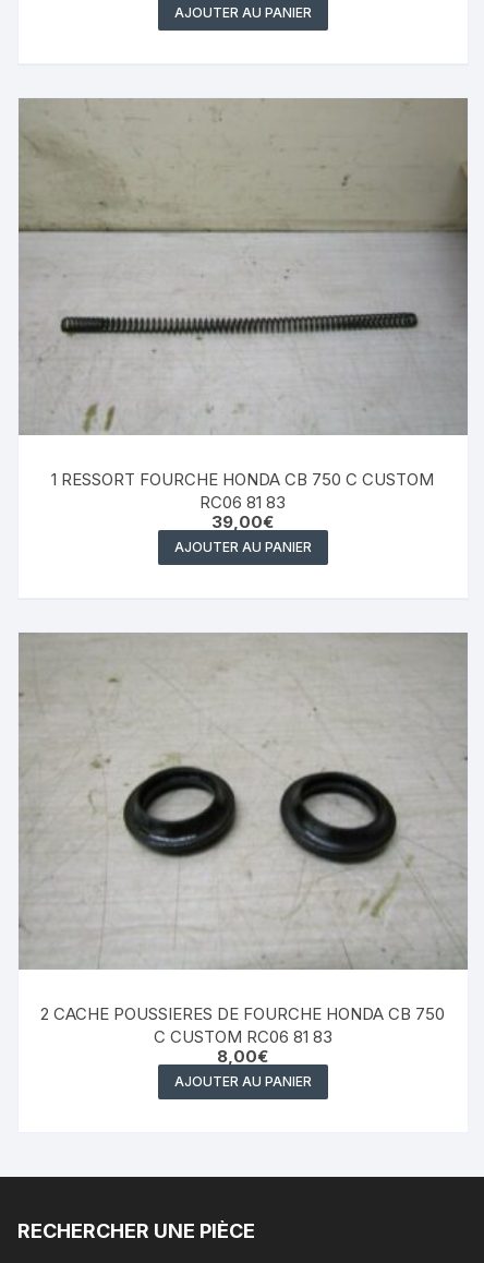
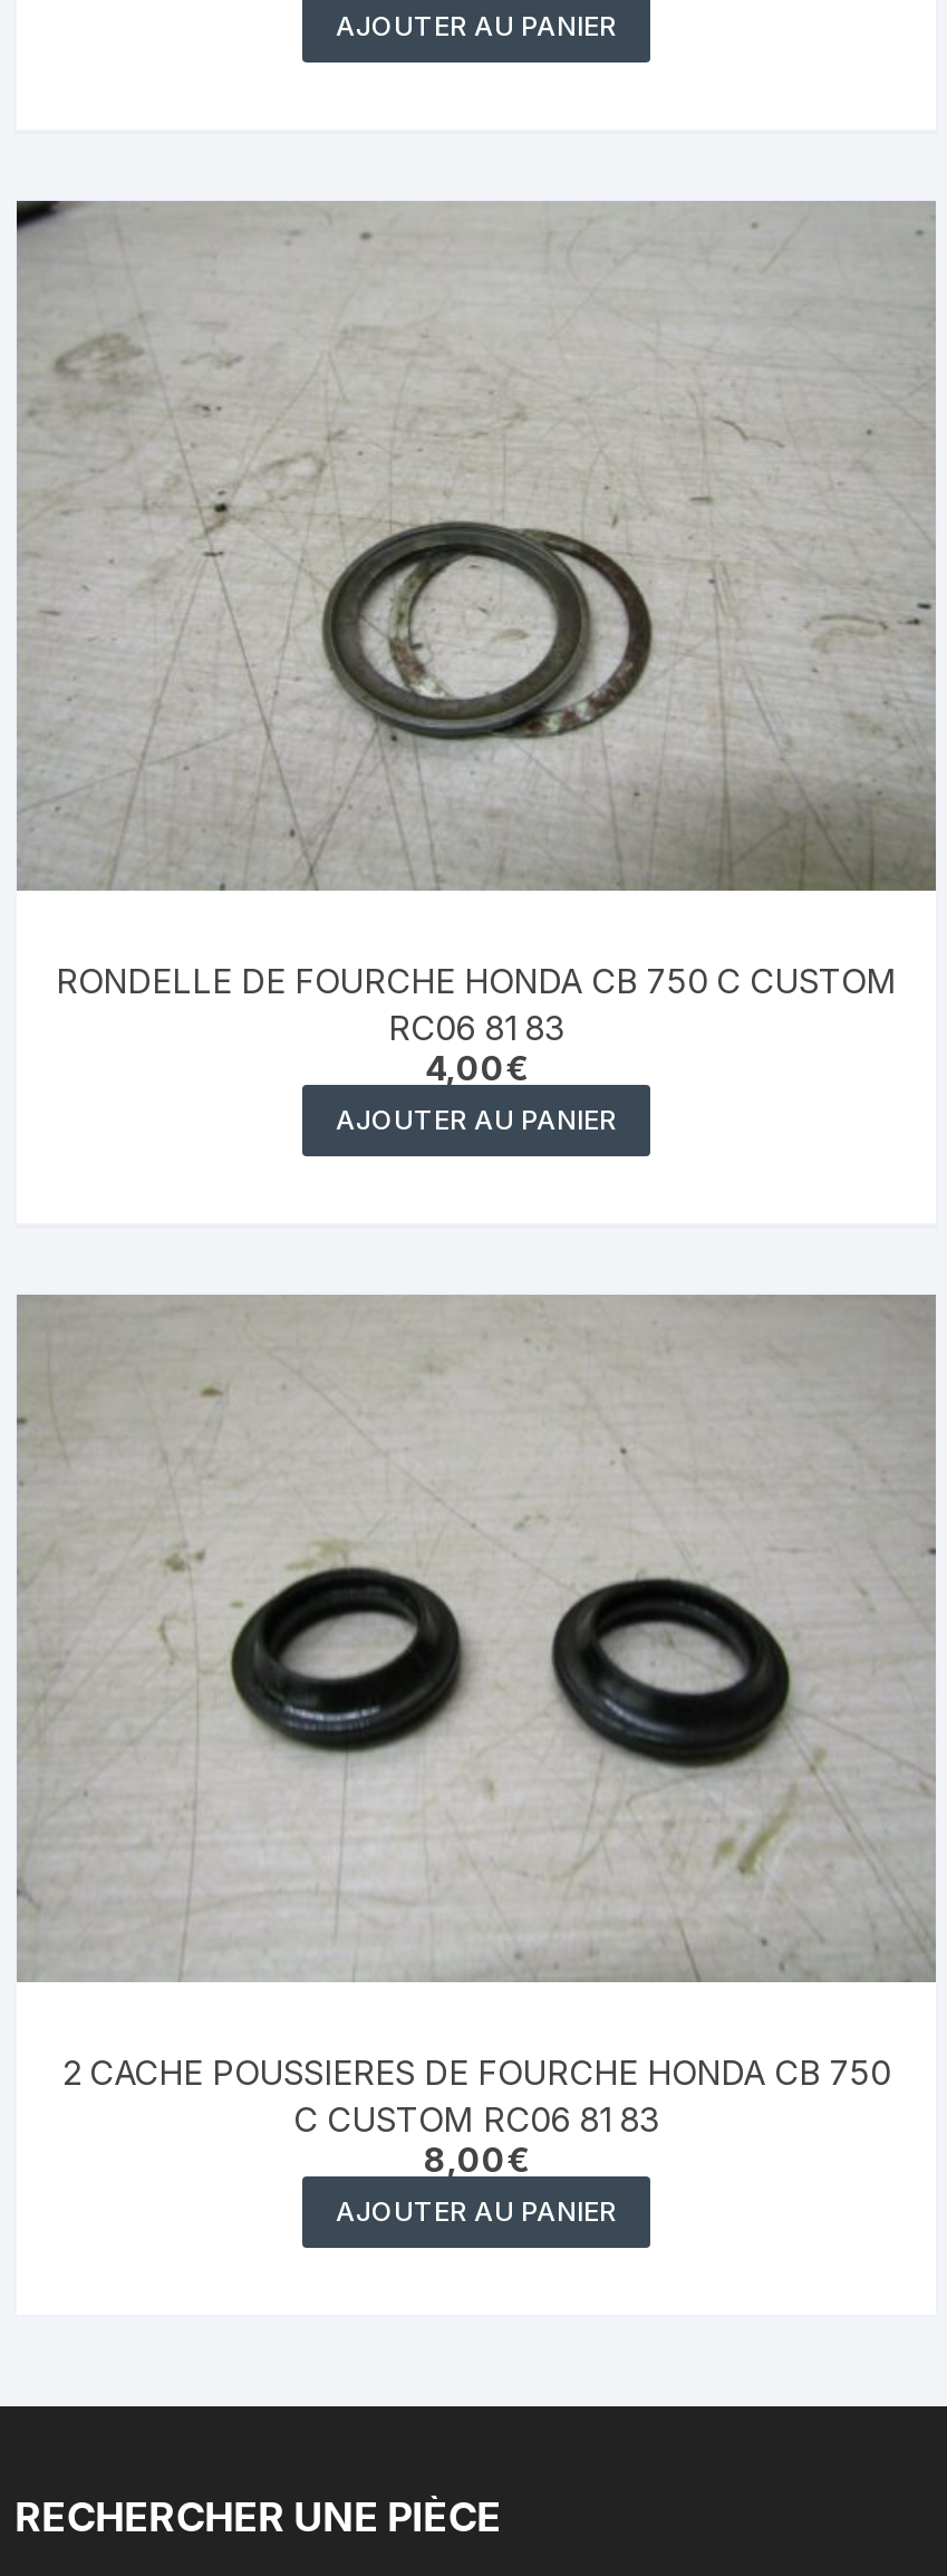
- [image]
- 1 RESSORT FOURCHE HONDA CB 750 C CUSTOM
+ [image]
+ RONDELLE DE FOURCHE HONDA CB 750 C CUSTOM

- 39,00€
+ 4,00€
